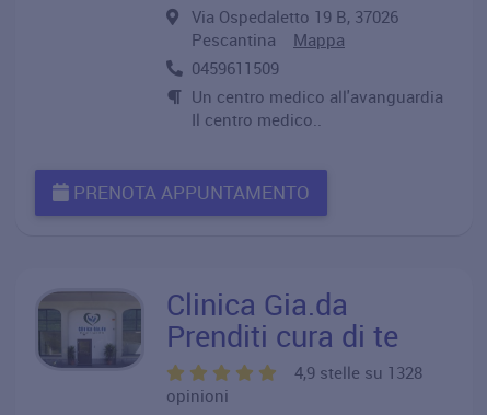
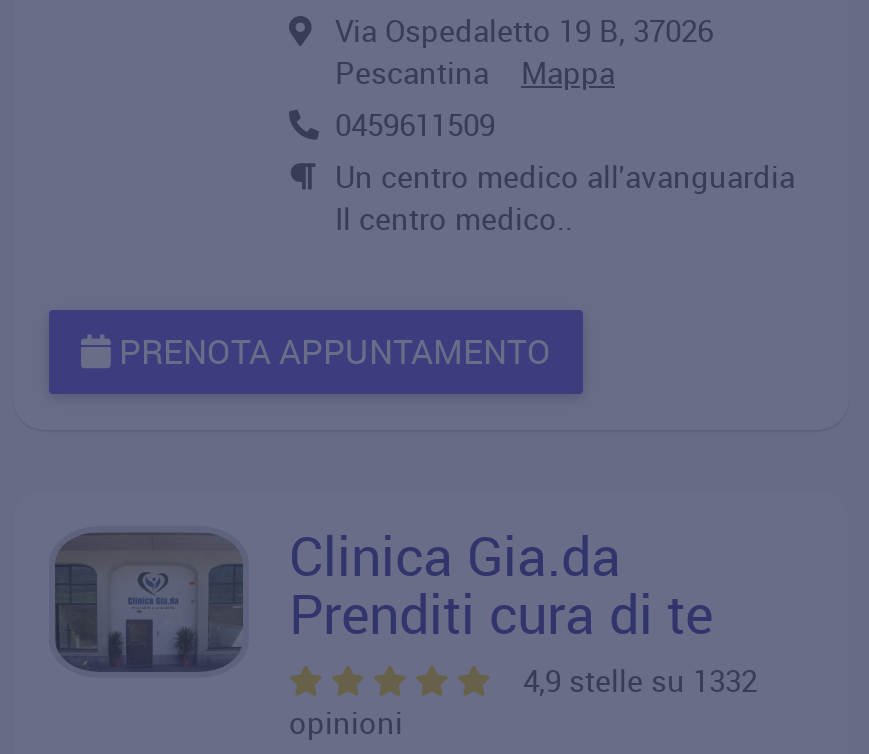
- 4,9 stelle su 1328
+ 4,9 stelle su 1332
